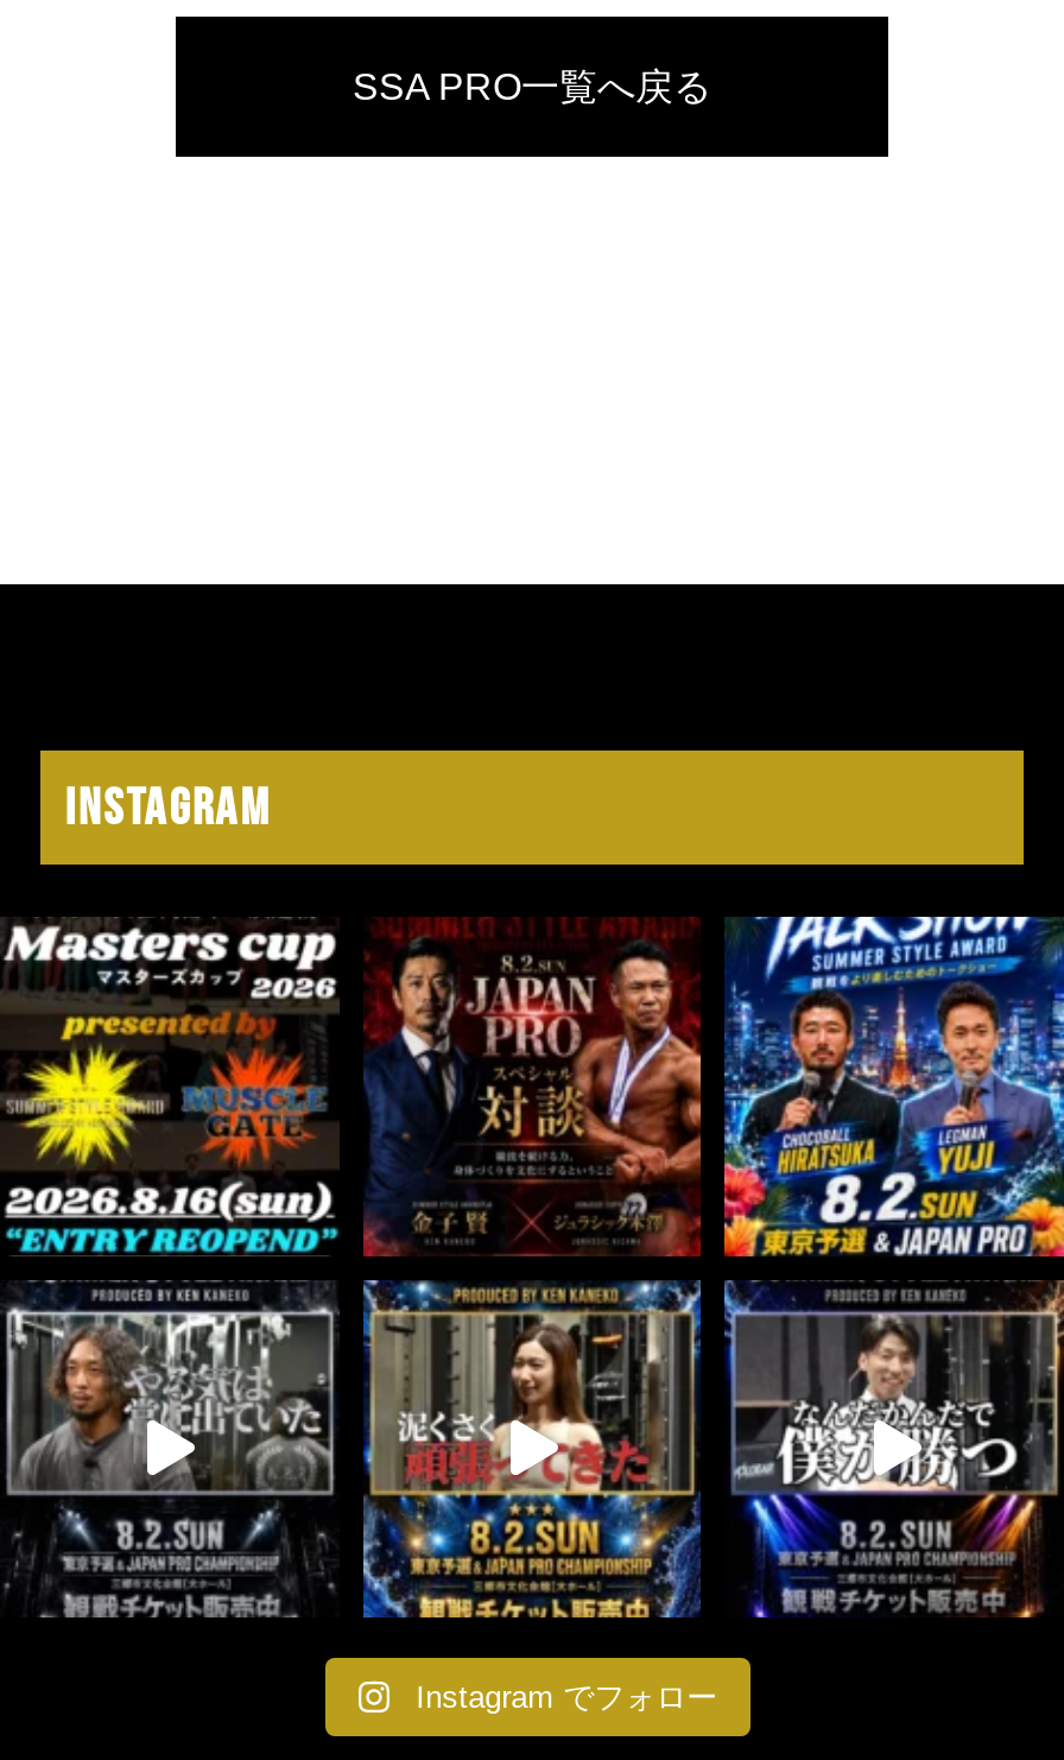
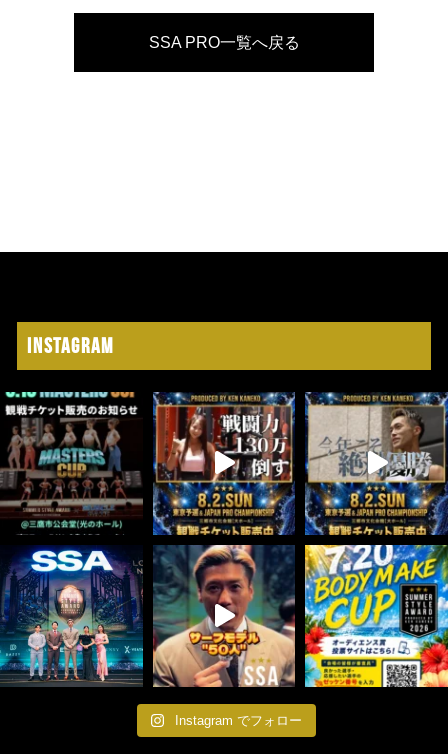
- [image]
+ [image]

- [image]
+ [image]

- [image]
+ [image]

- [image]
+ [image]

- [image]
+ [image]

- [image]
+ [image]
